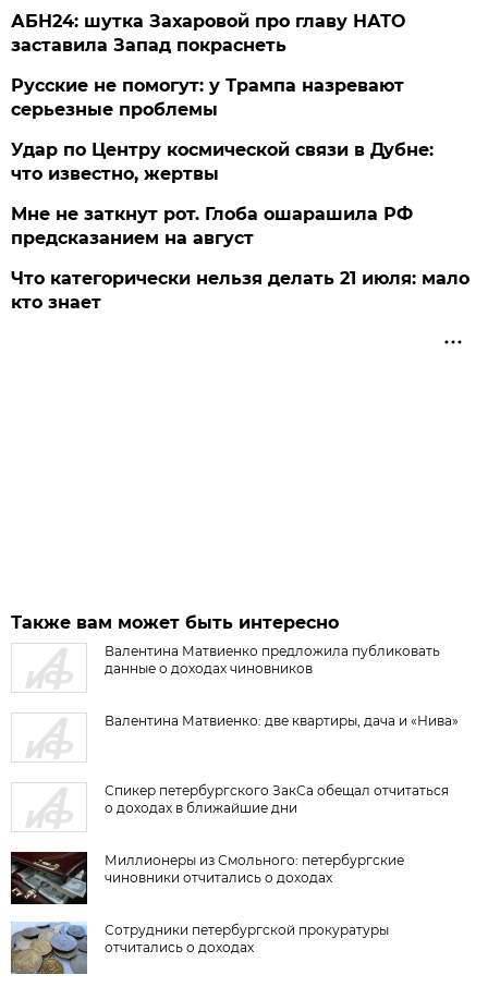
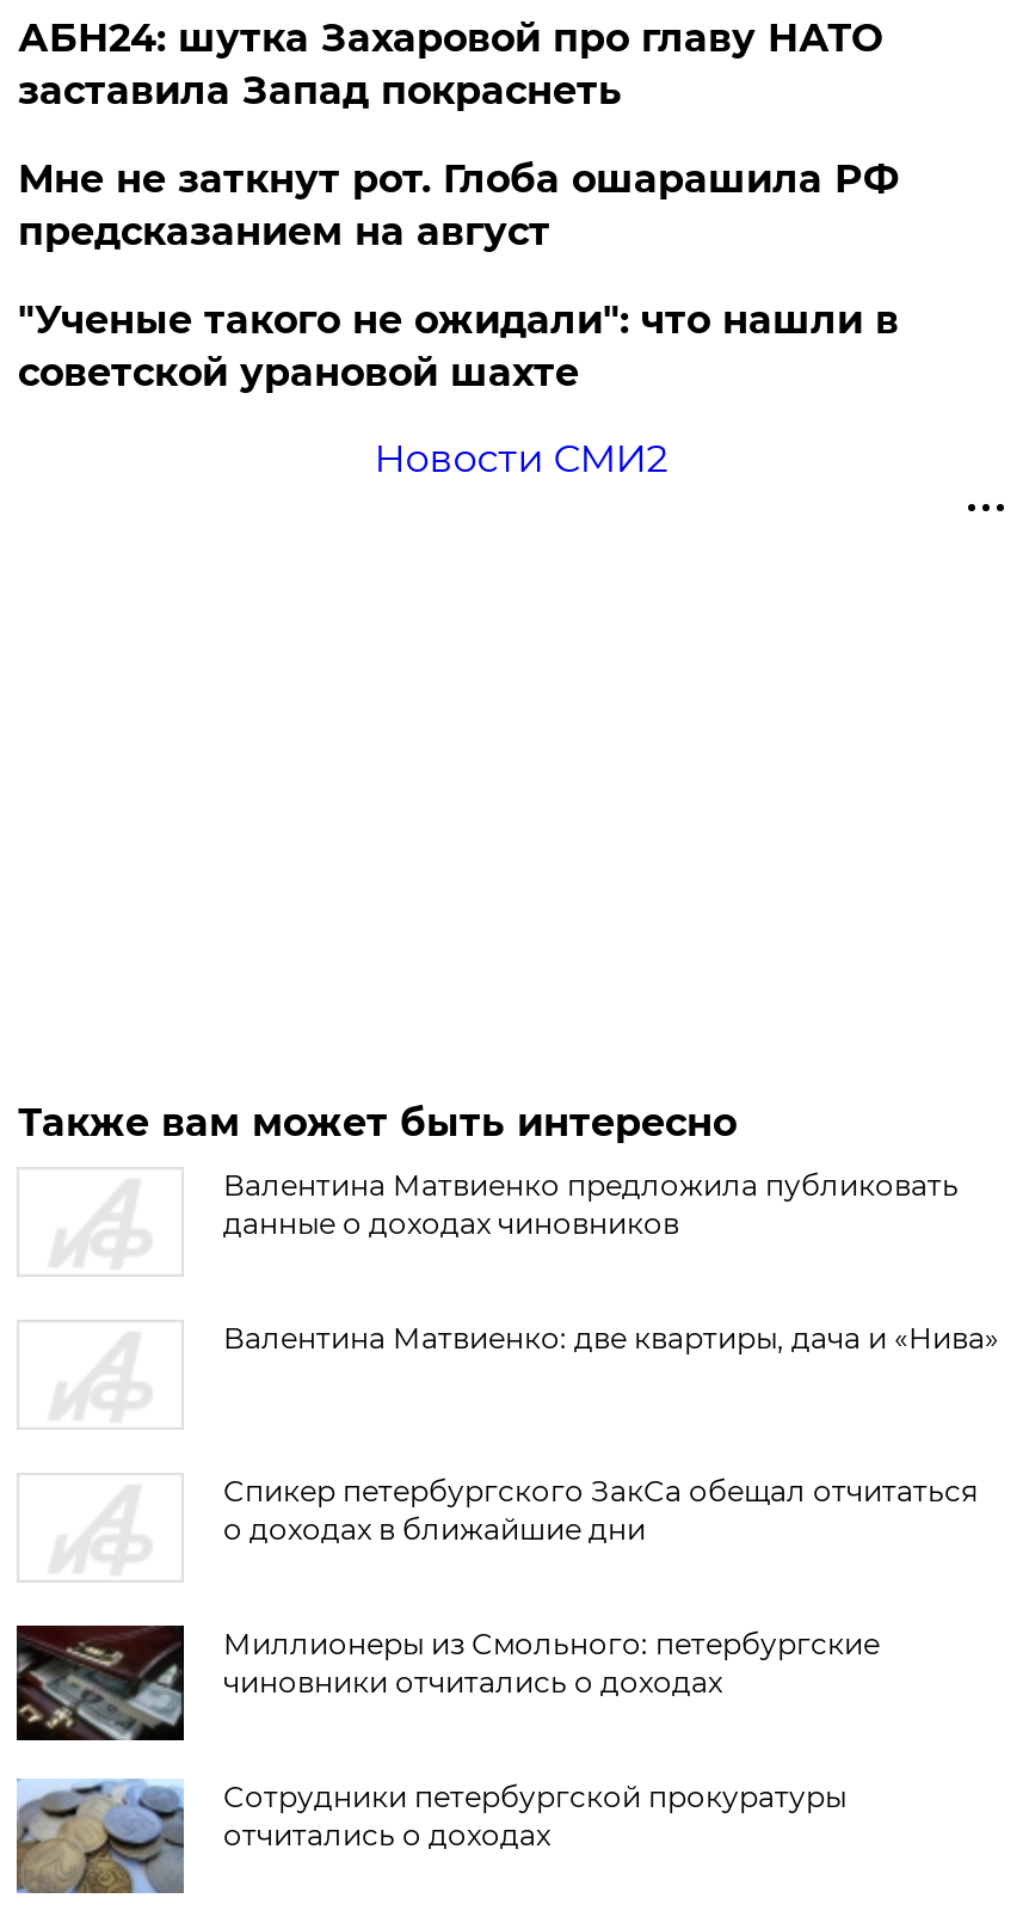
- Русские не помогут: у Трампа назревают
- серьезные проблемы
- Удар по Центру космической связи в Дубне:
- что известно, жертвы

moved up: Мне не заткнут рот. Глоба ошарашила РФ | предсказанием на август

- Что категорически нельзя делать 21 июля: мало
- кто знает
+ "Ученые такого не ожидали": что нашли в
+ советской урановой шахте
+ Новости СМИ2
